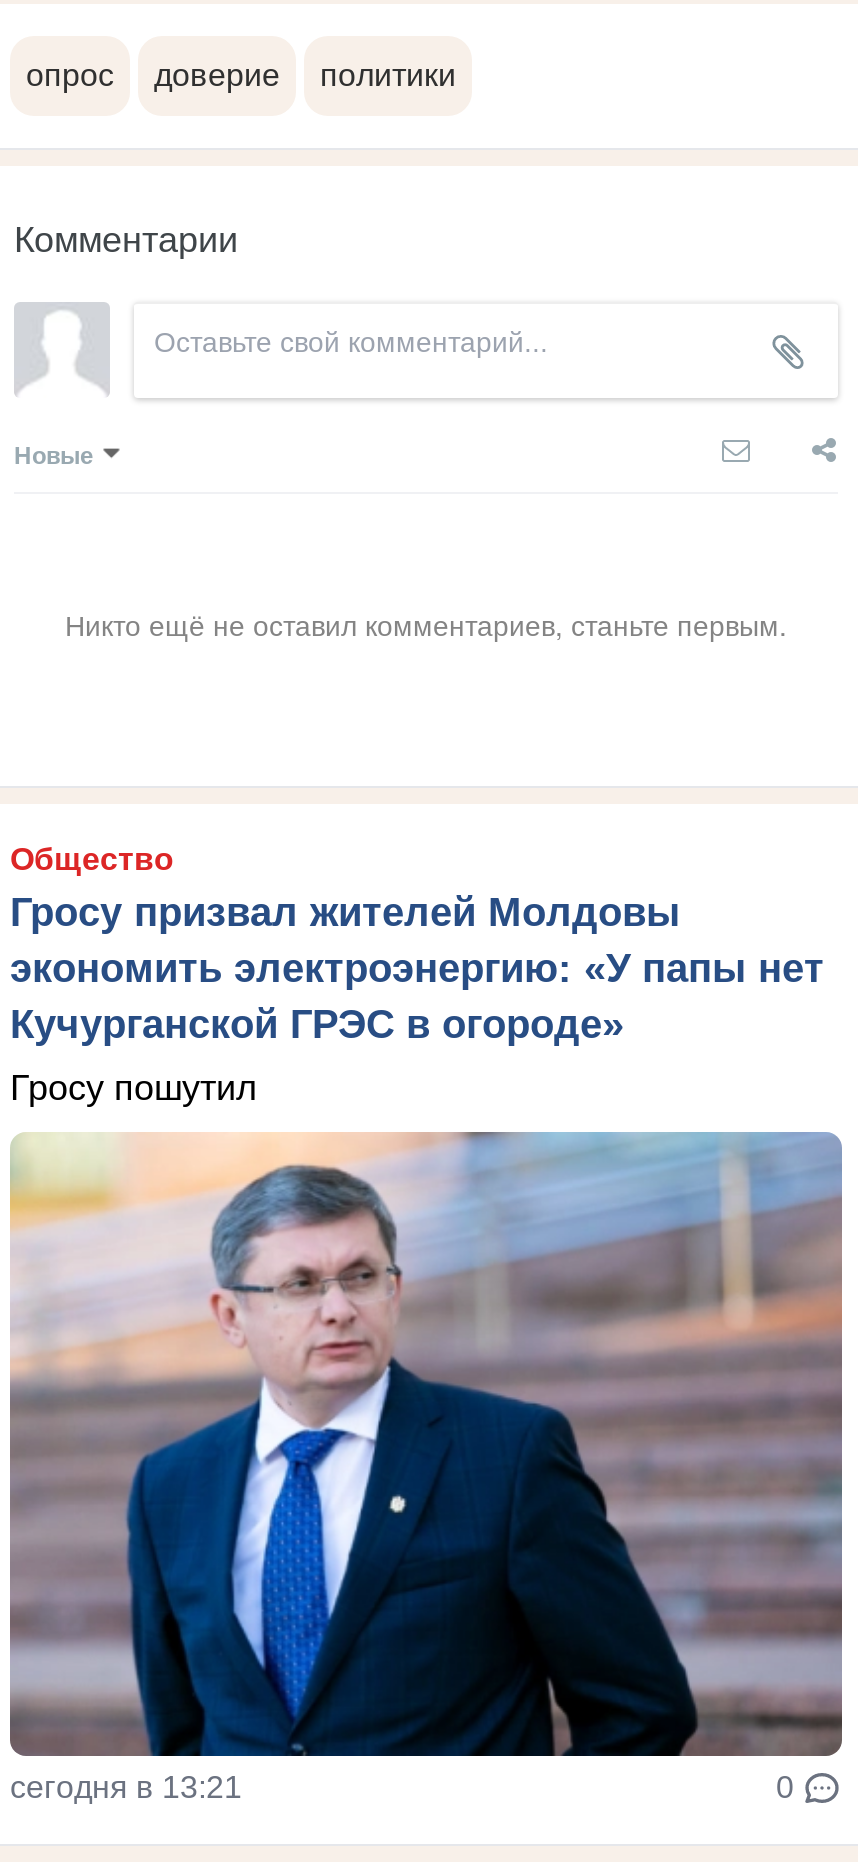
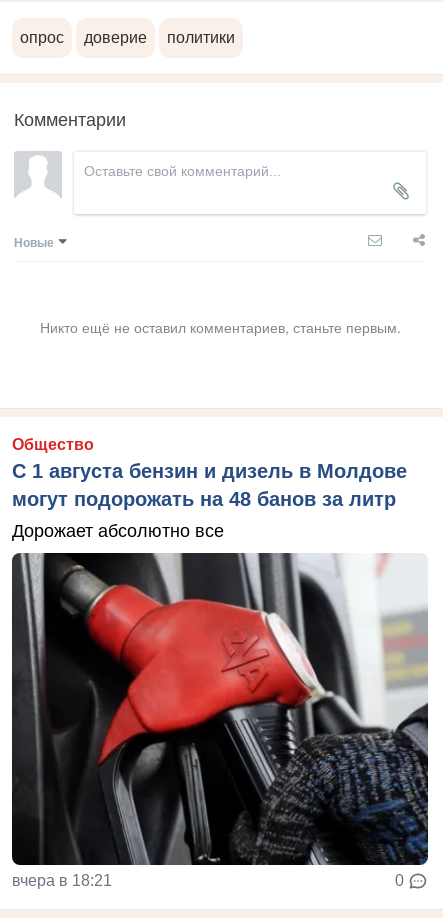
- Гросу призвал жителей Молдовы
- экономить электроэнергию: «У папы нет
- Кучурганской ГРЭС в огороде»
+ С 1 августа бензин и дизель в Молдове
+ могут подорожать на 48 банов за литр

- Гросу пошутил
+ Дорожает абсолютно все

- [image]
- сегодня в 13:21
+ [image]
+ вчера в 18:21
